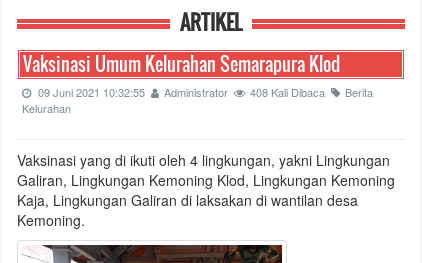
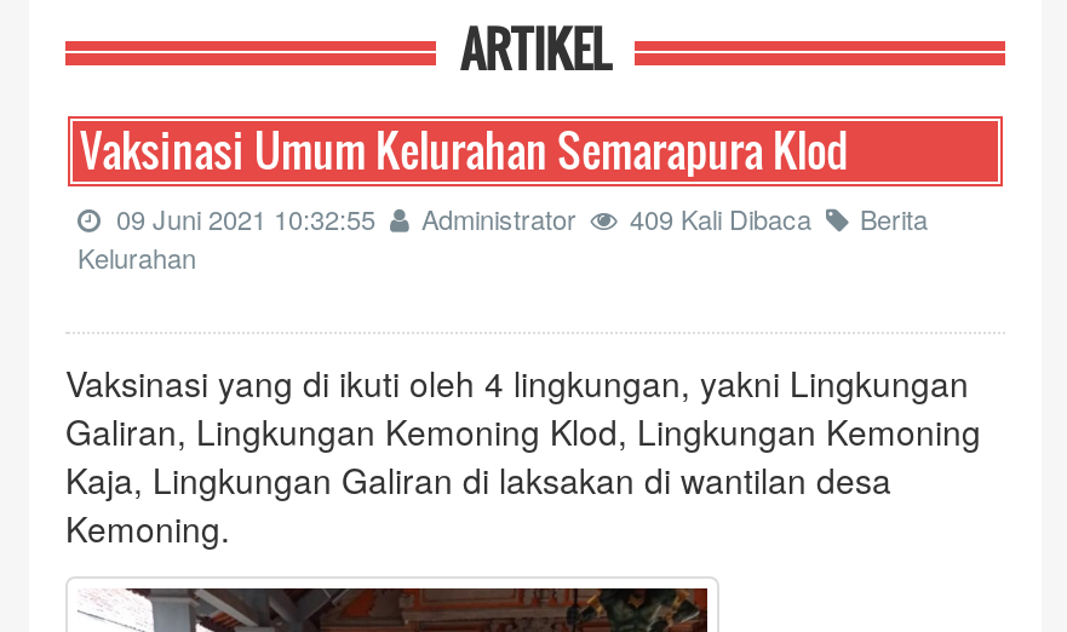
- 09 Juni 2021 10:32:55 Administrator 408 Kali Dibaca Berita
+ 09 Juni 2021 10:32:55 Administrator 409 Kali Dibaca Berita
